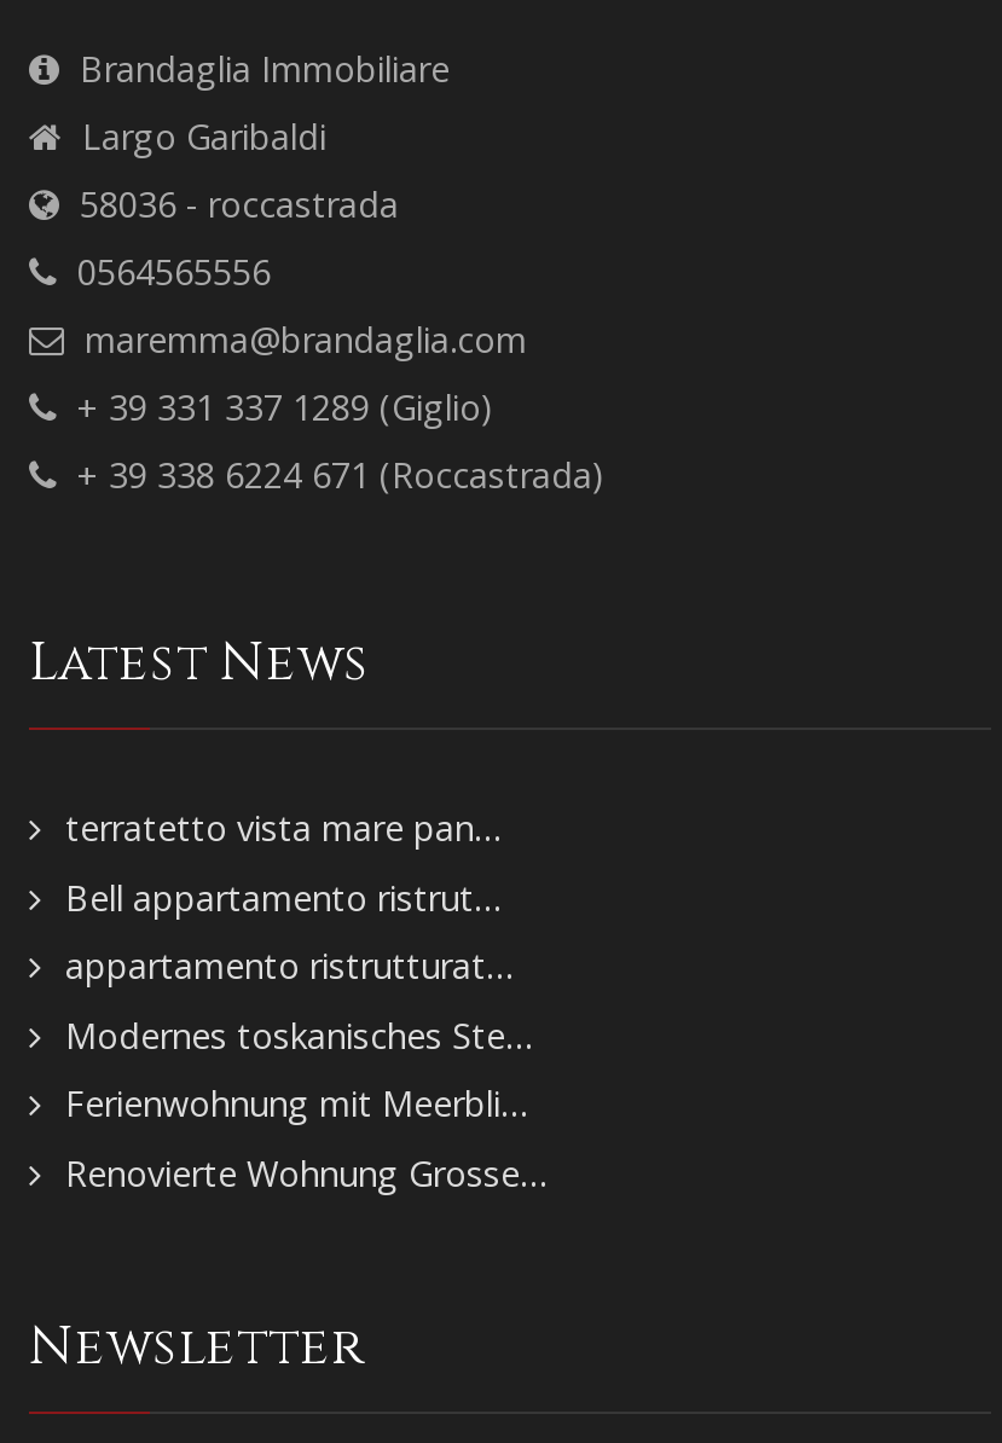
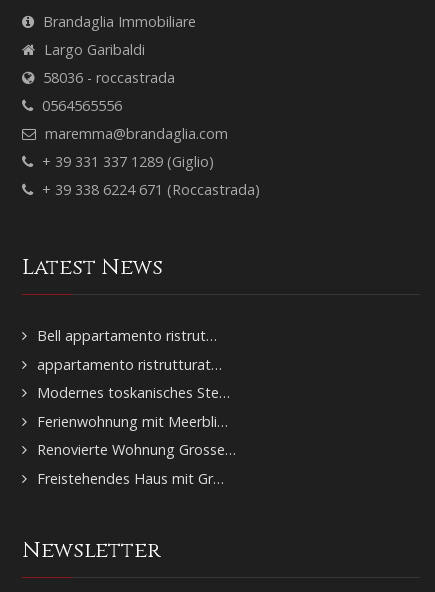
- terratetto vista mare pan…

moved up: Bell appartamento ristrut… | appartamento ristrutturat… | Modernes toskanisches Ste… | Ferienwohnung mit Meerbli… | Renovierte Wohnung Grosse…

+ Freistehendes Haus mit Gr…
